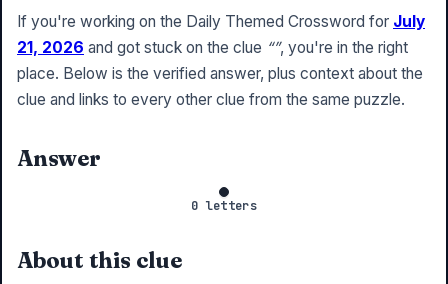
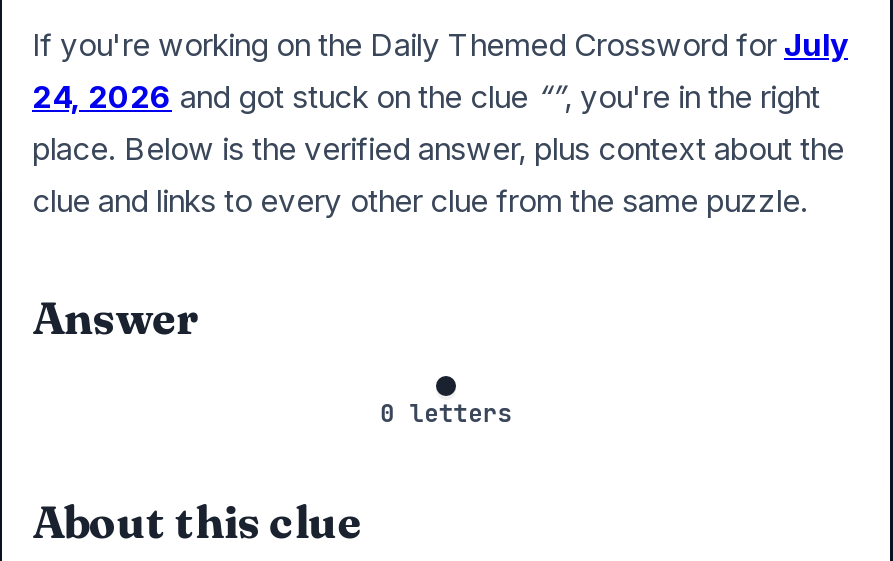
- 21, 2026 and got stuck on the clue “”, you're in the right
+ 24, 2026 and got stuck on the clue “”, you're in the right
